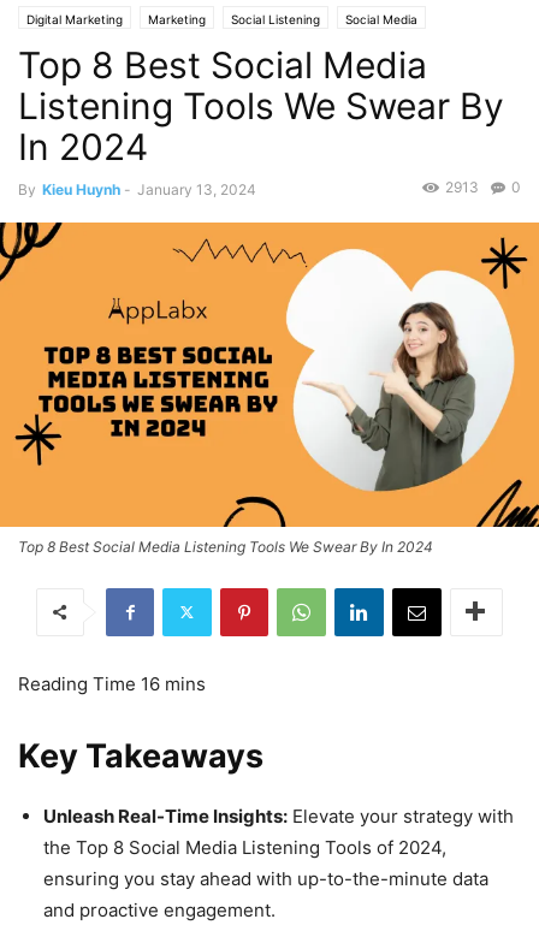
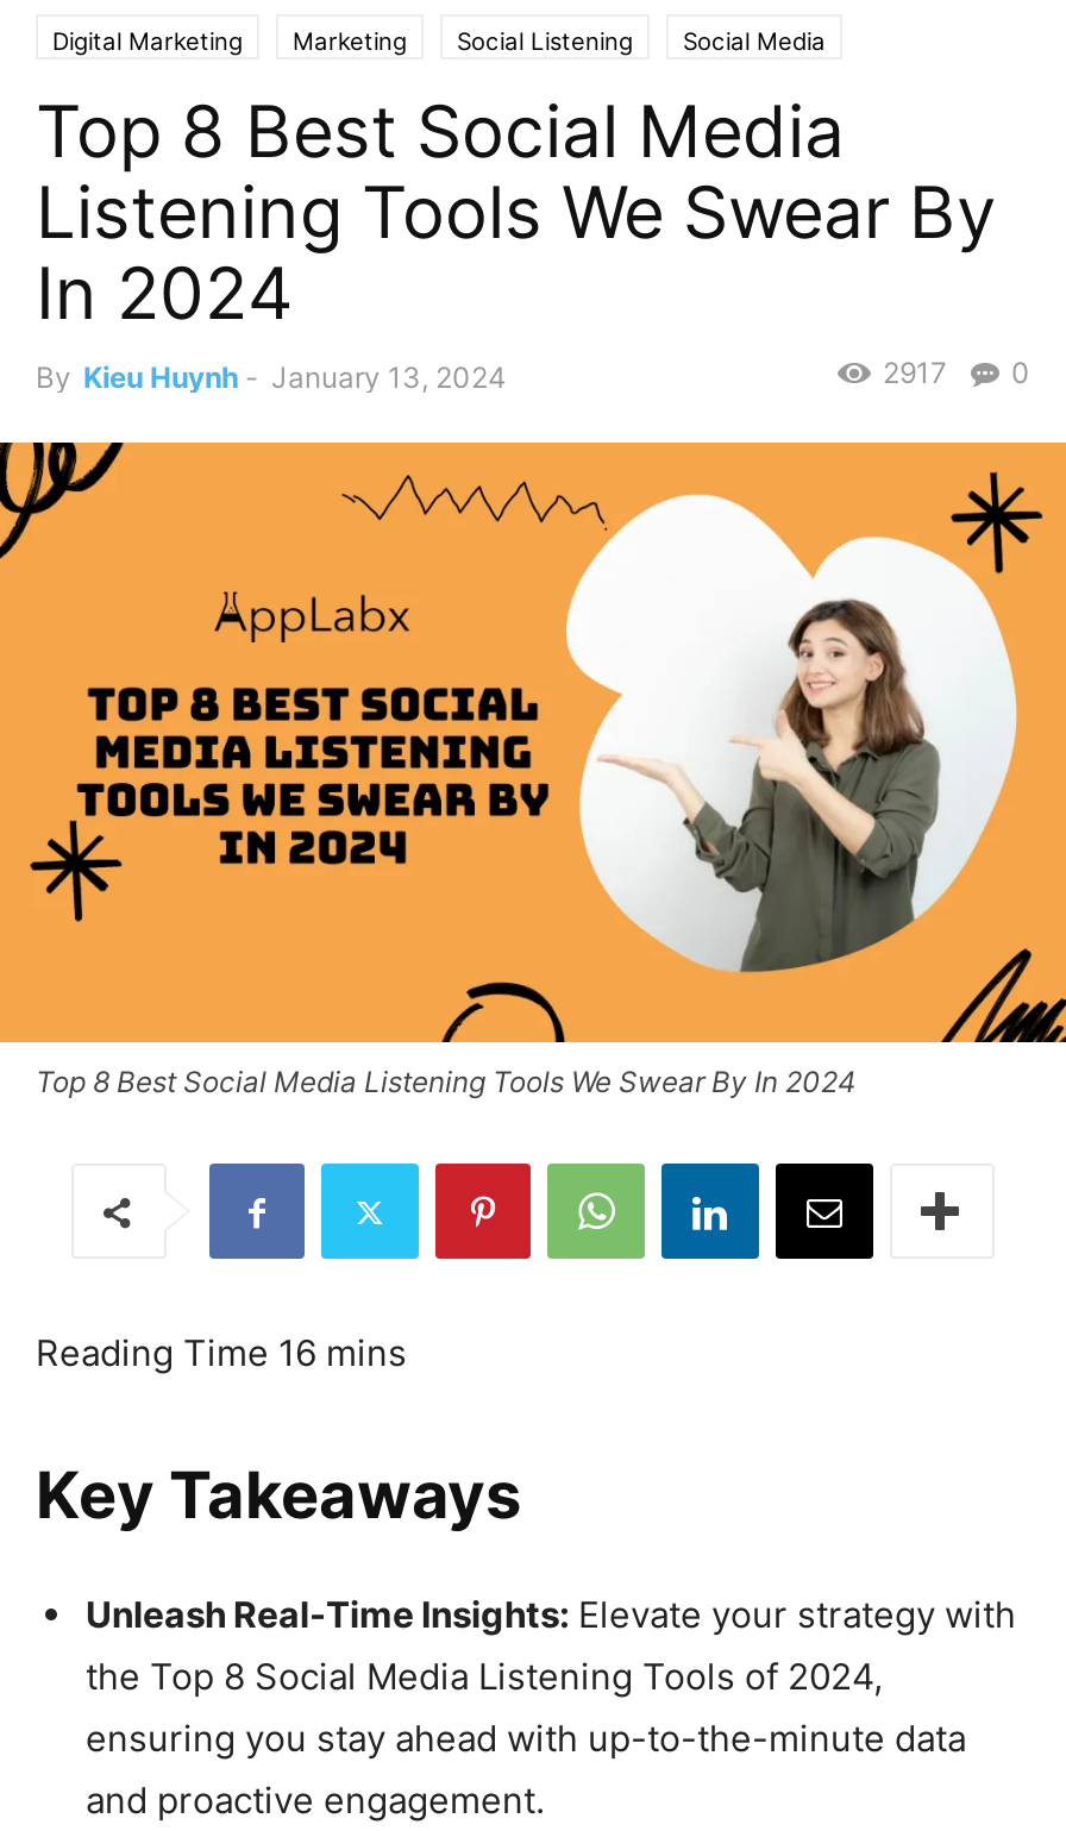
- 2913 0
+ 2917 0
